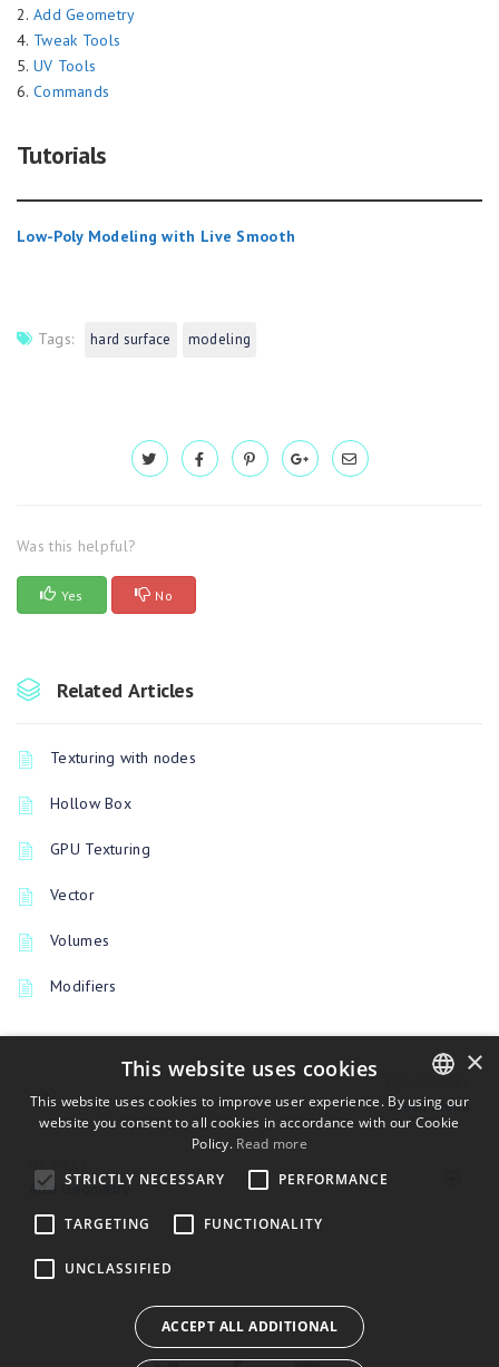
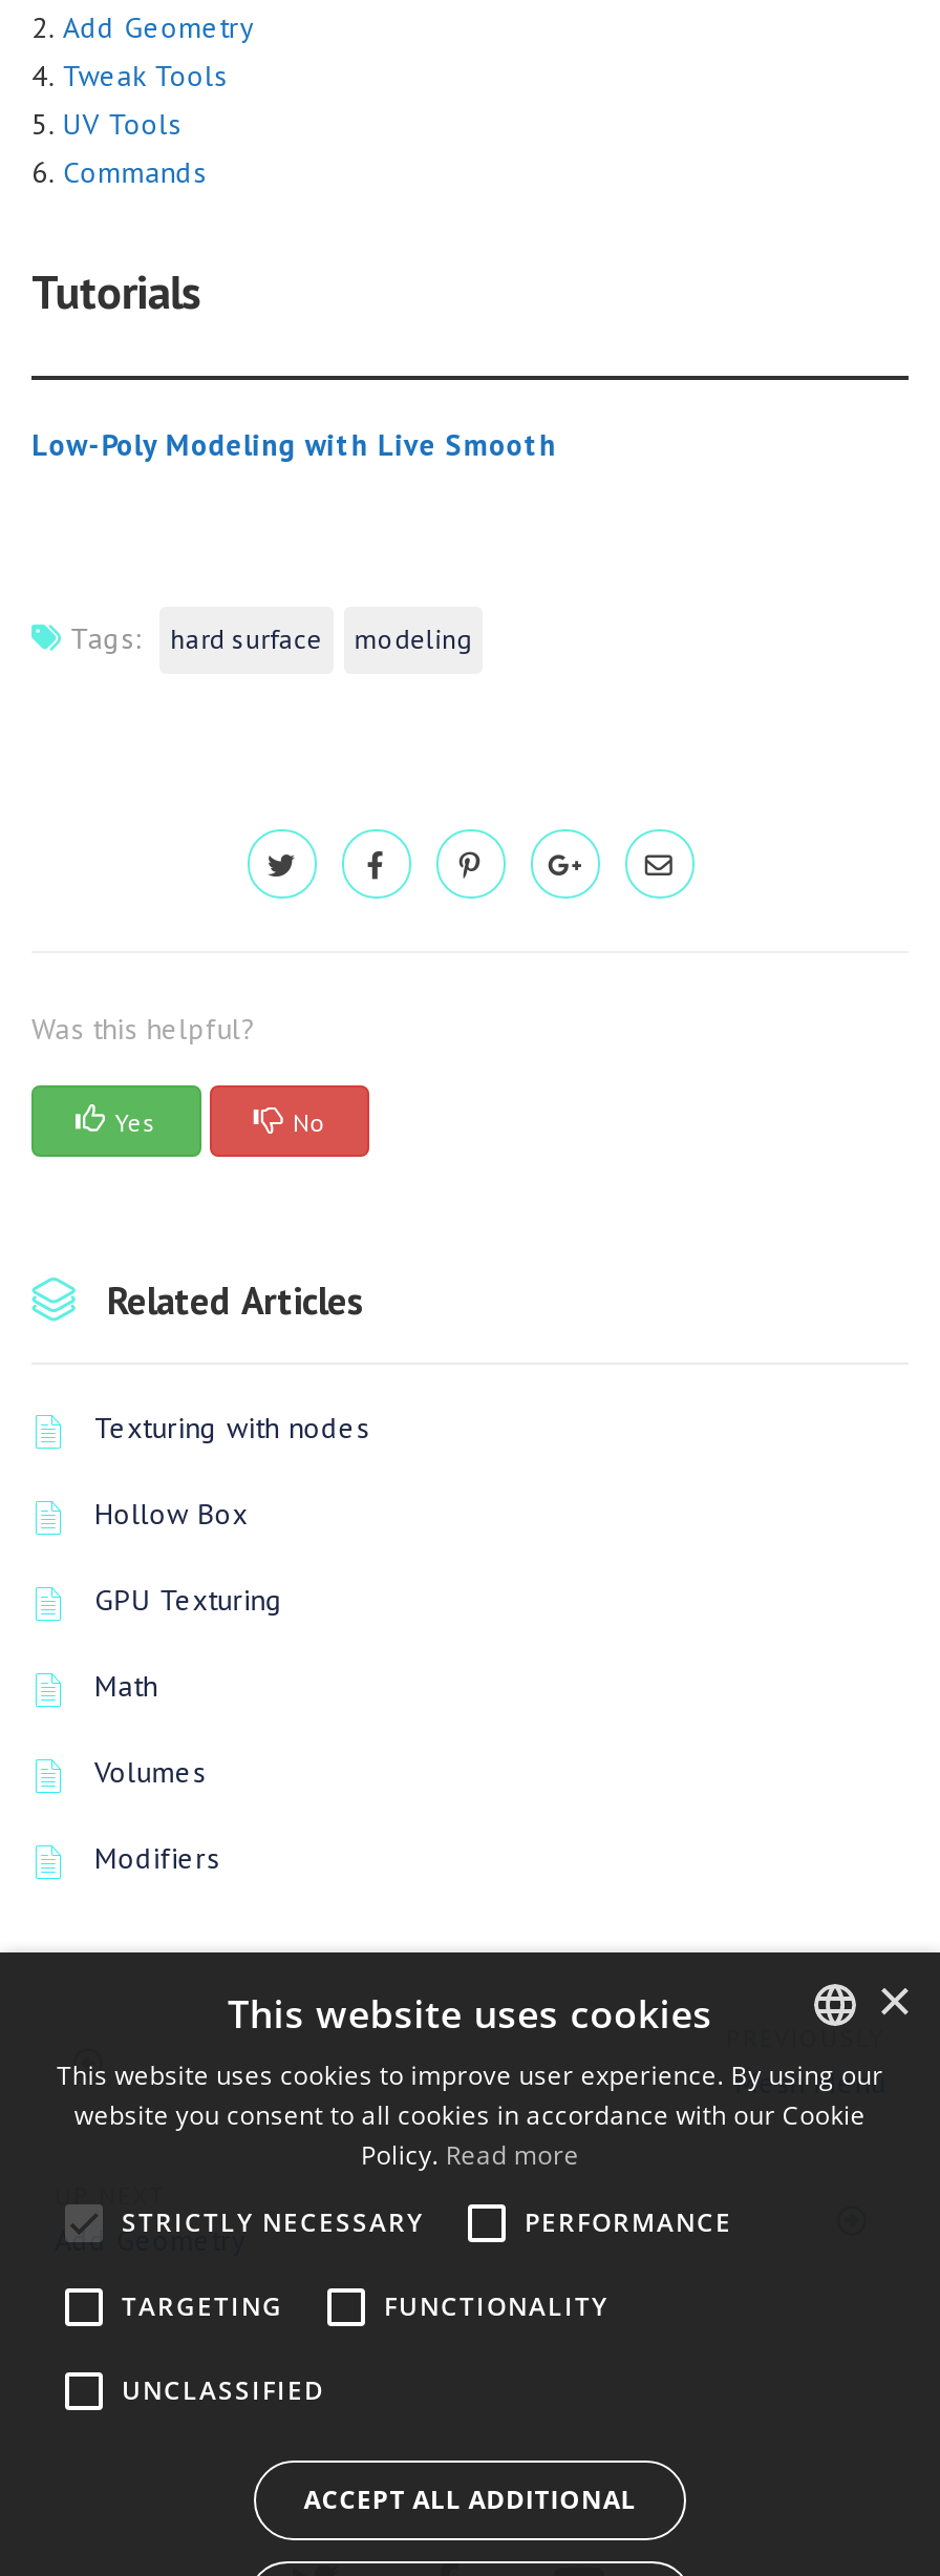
- Vector
+ Math
